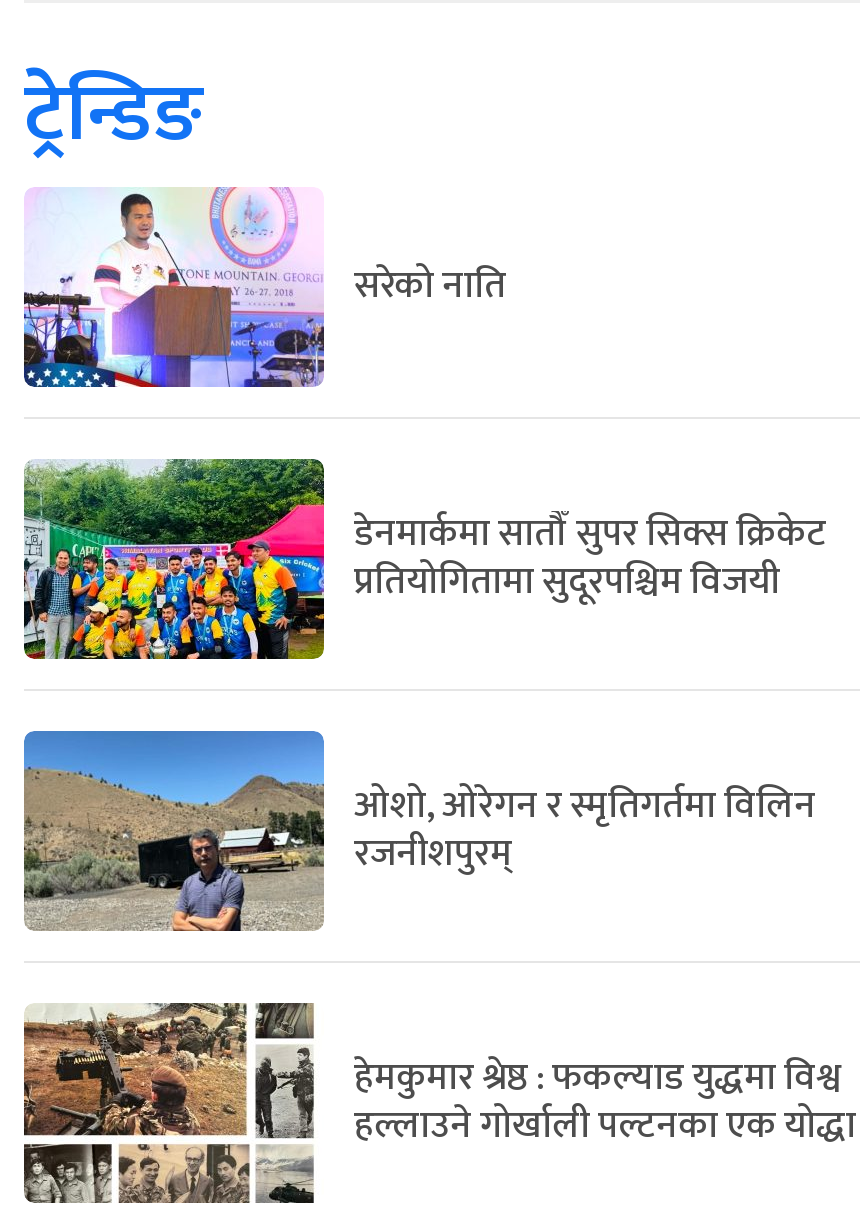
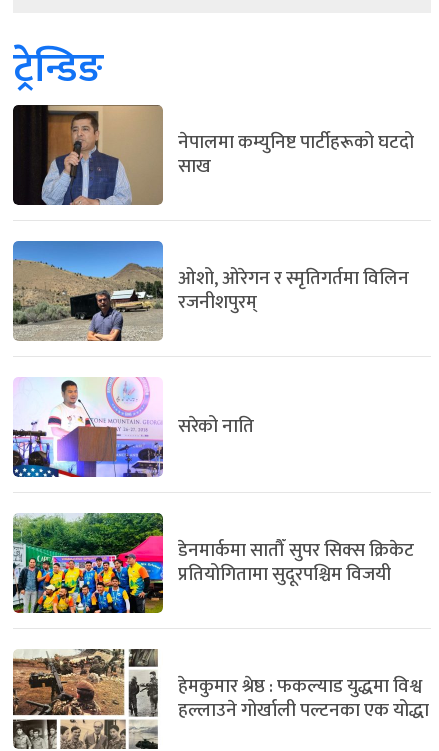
moved down: [image] | सरेको नाति | डेनमार्कमा सातौँ सुपर सिक्स क्रिकेट | प्रतियोगितामा सुदूरपश्चिम विजयी

+ [image]
+ नेपालमा कम्युनिष्ट पार्टीहरूको घटदो
+ साख

moved up: [image] | ओशो, ओरेगन र स्मृतिगर्तमा विलिन | रजनीशपुरम्
